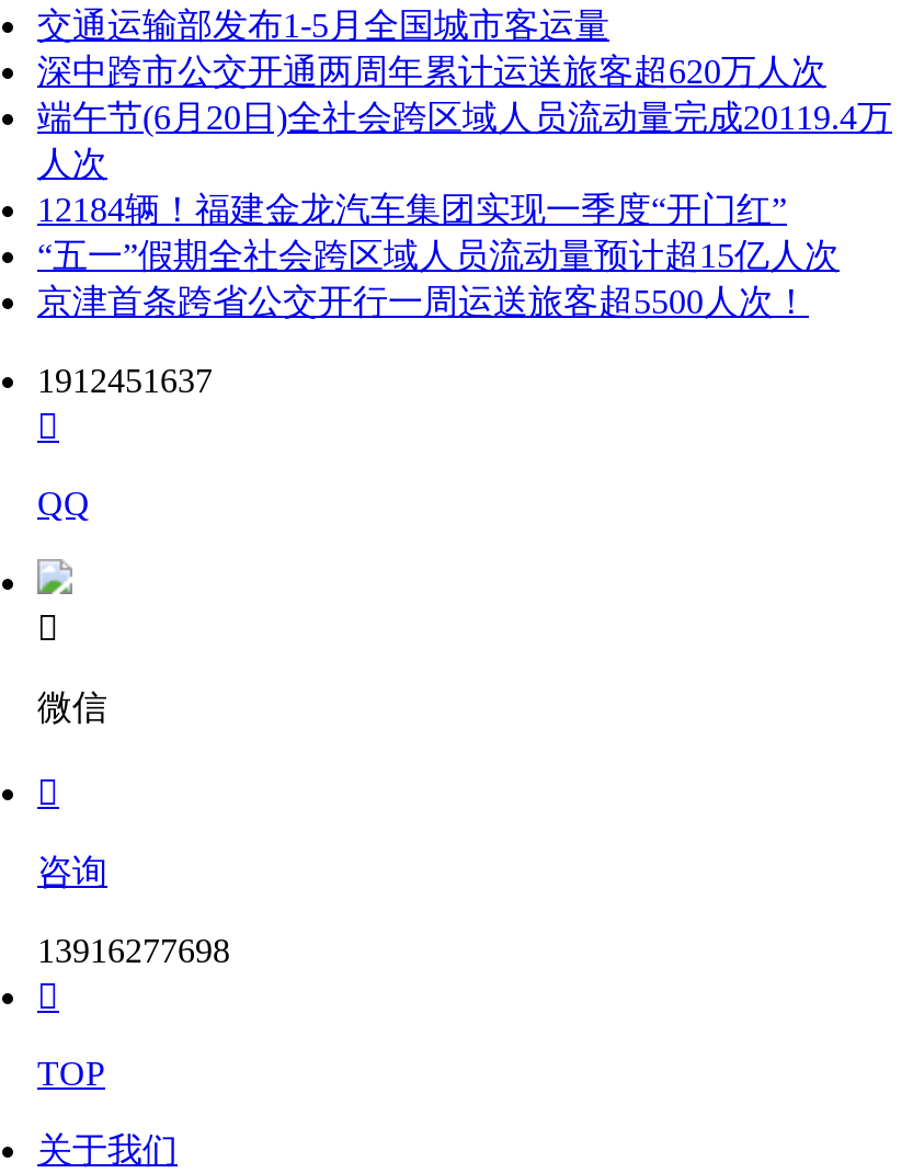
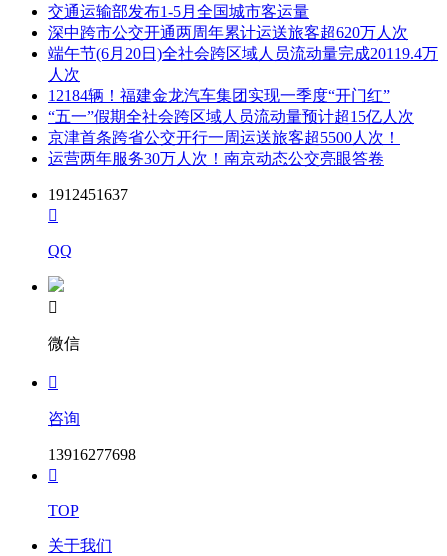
+ 运营两年服务30万人次！南京动态公交亮眼答卷
